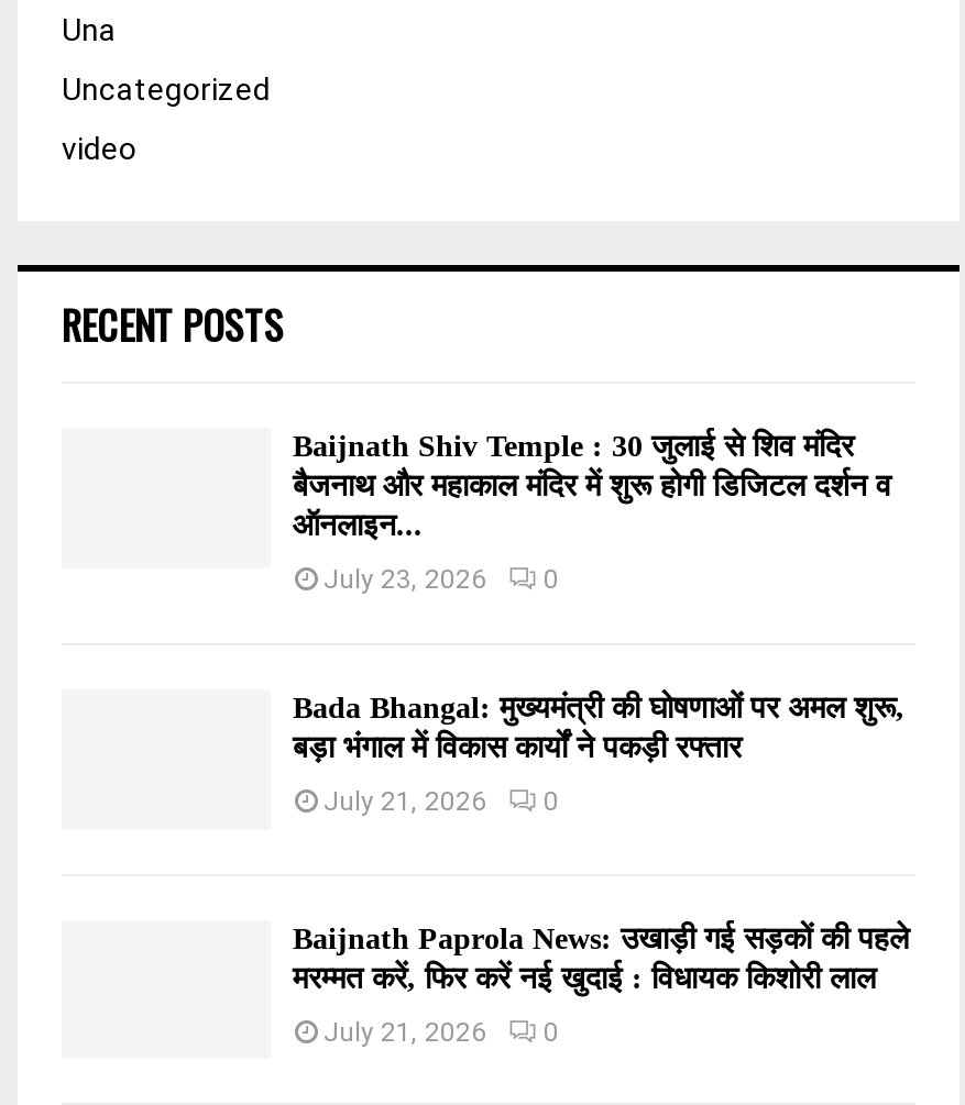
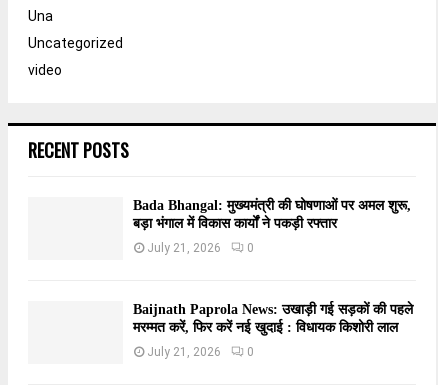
- Baijnath Shiv Temple : 30 जुलाई से शिव मंदिर
- बैजनाथ और महाकाल मंदिर में शुरू होगी डिजिटल दर्शन व
- ऑनलाइन...
- July 23, 2026
- 0
